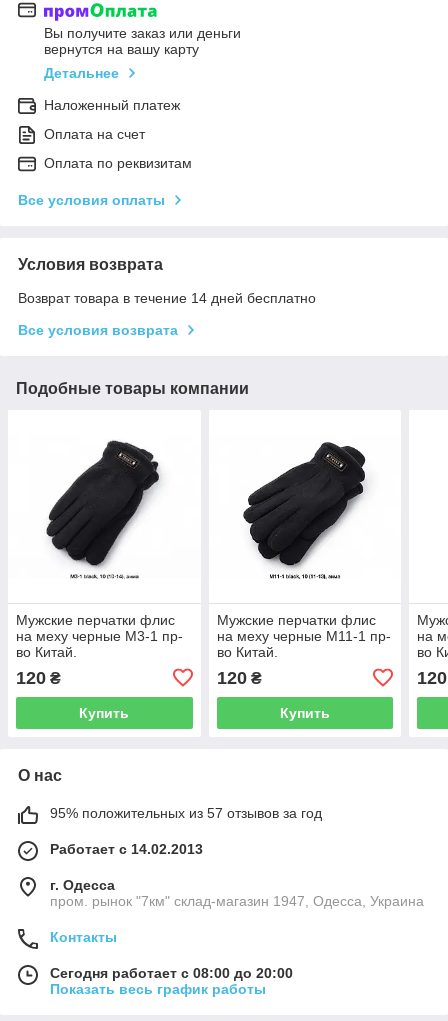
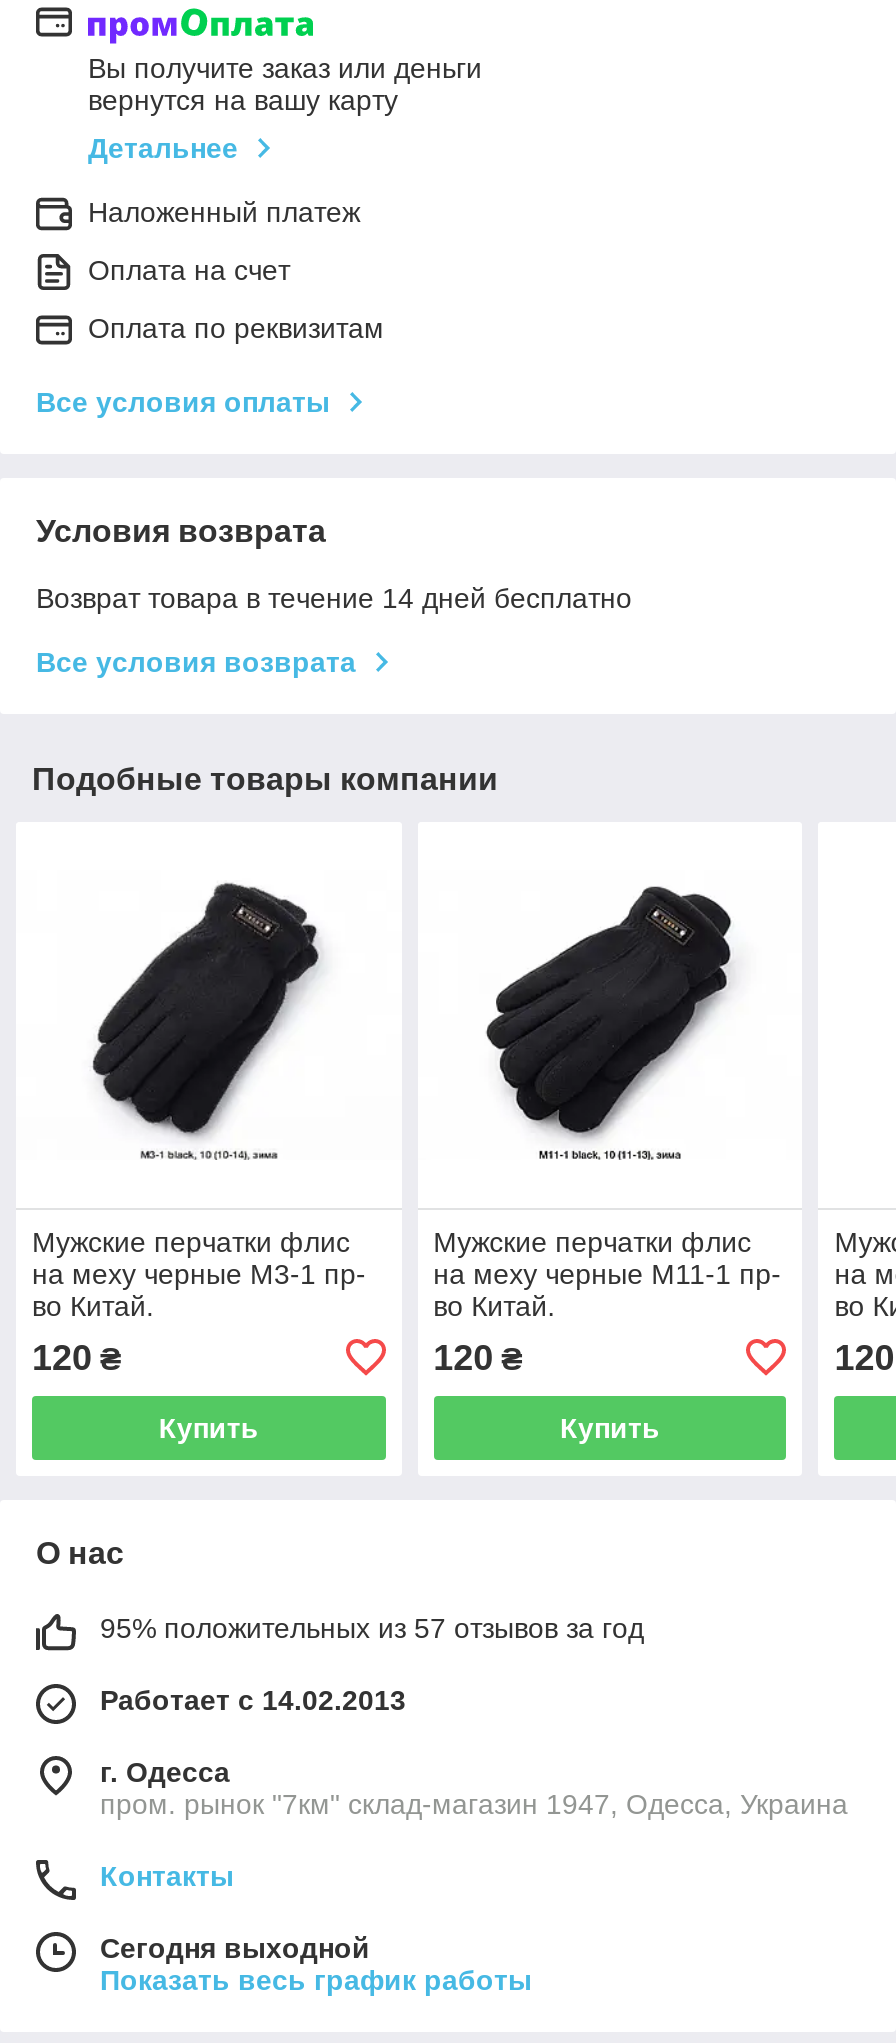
- Сегодня работает с 08:00 до 20:00
+ Сегодня выходной
